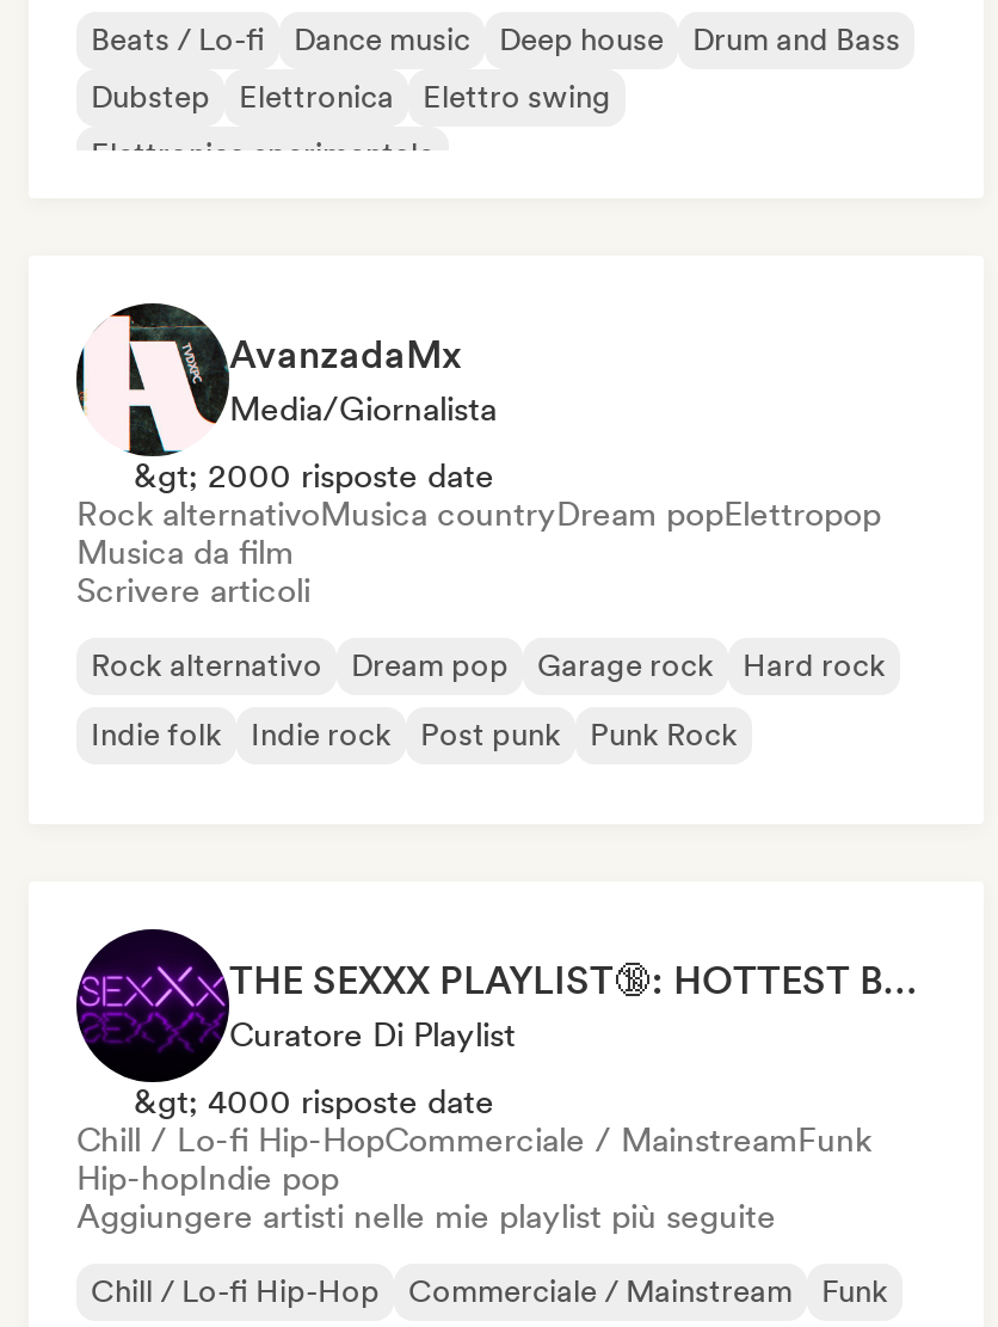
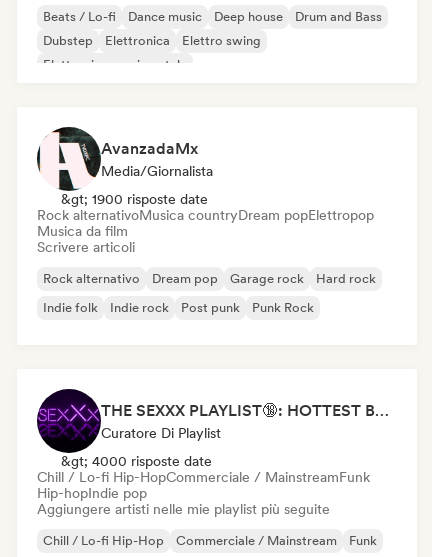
- &gt; 2000 risposte date
+ &gt; 1900 risposte date
